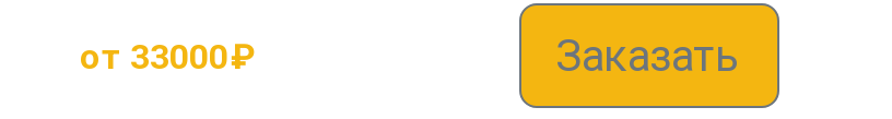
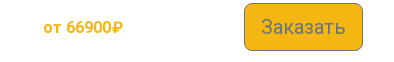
- от 33000₽
+ от 66900₽
